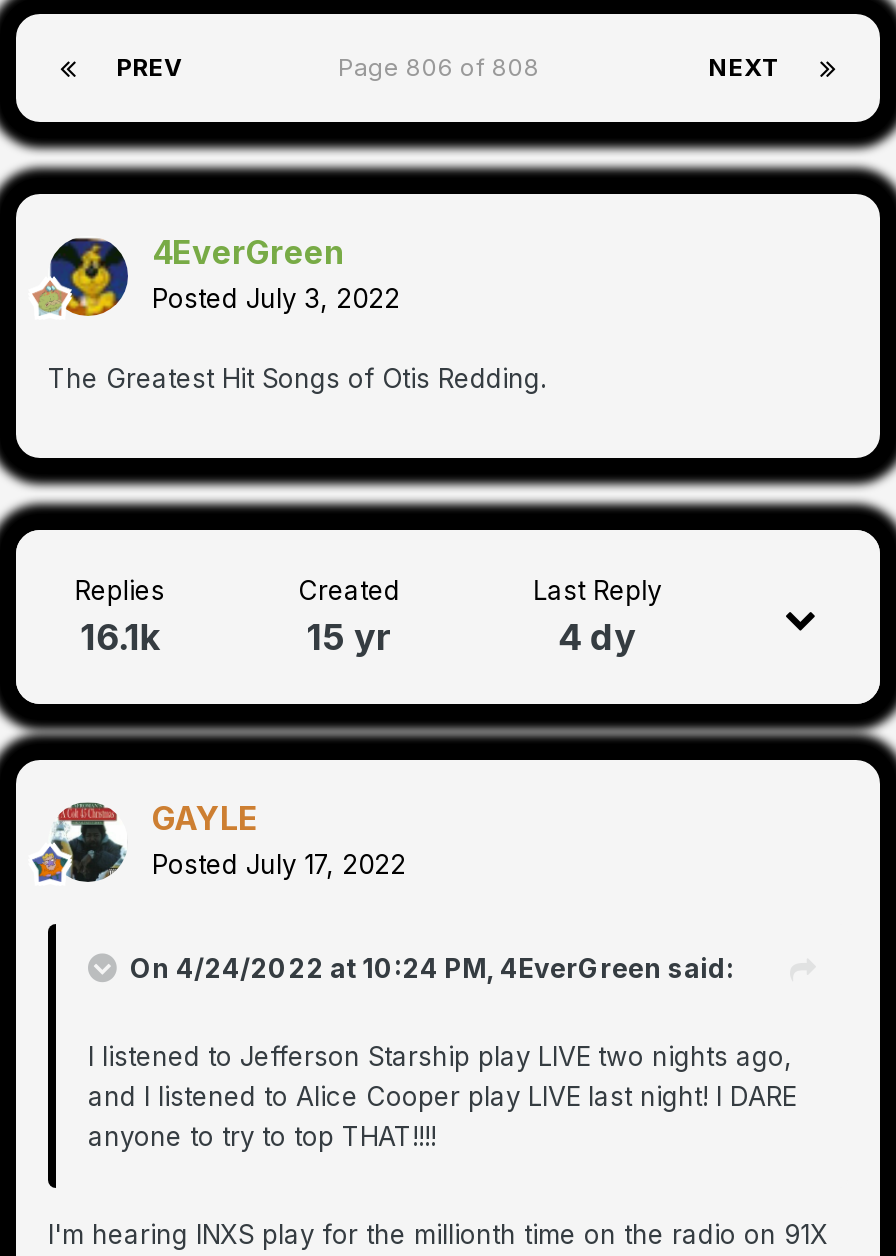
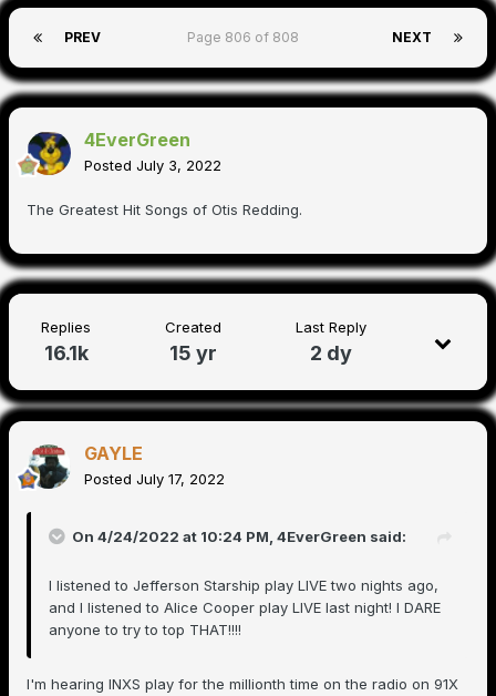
- 4 dy
+ 2 dy
